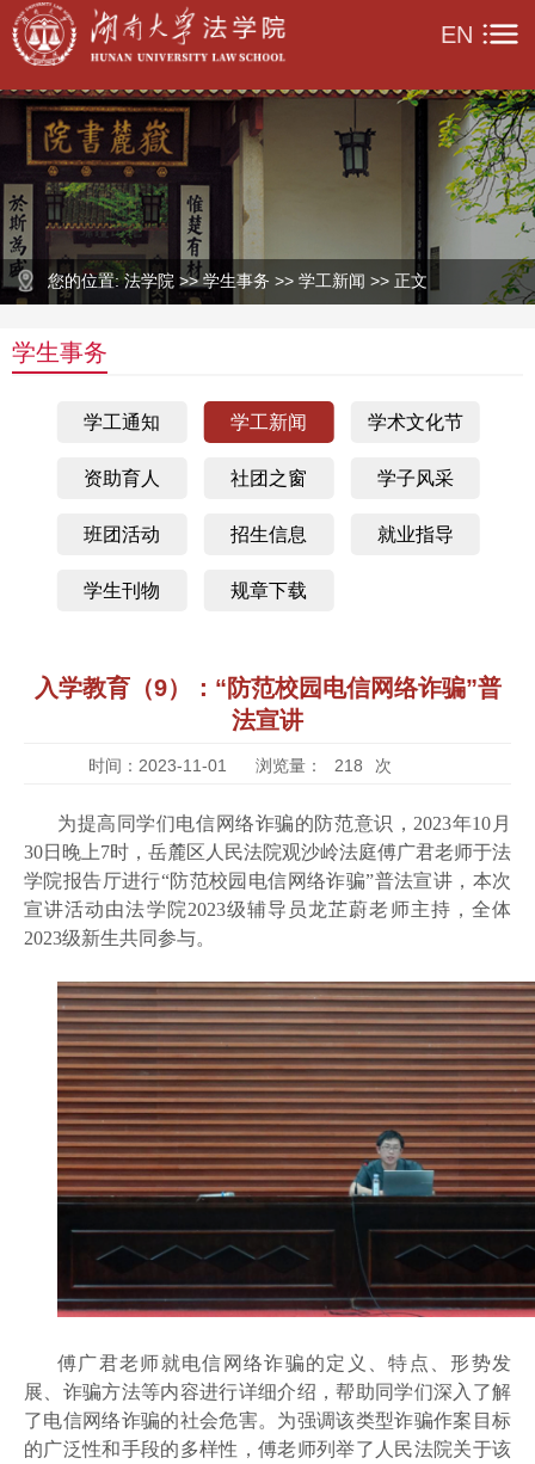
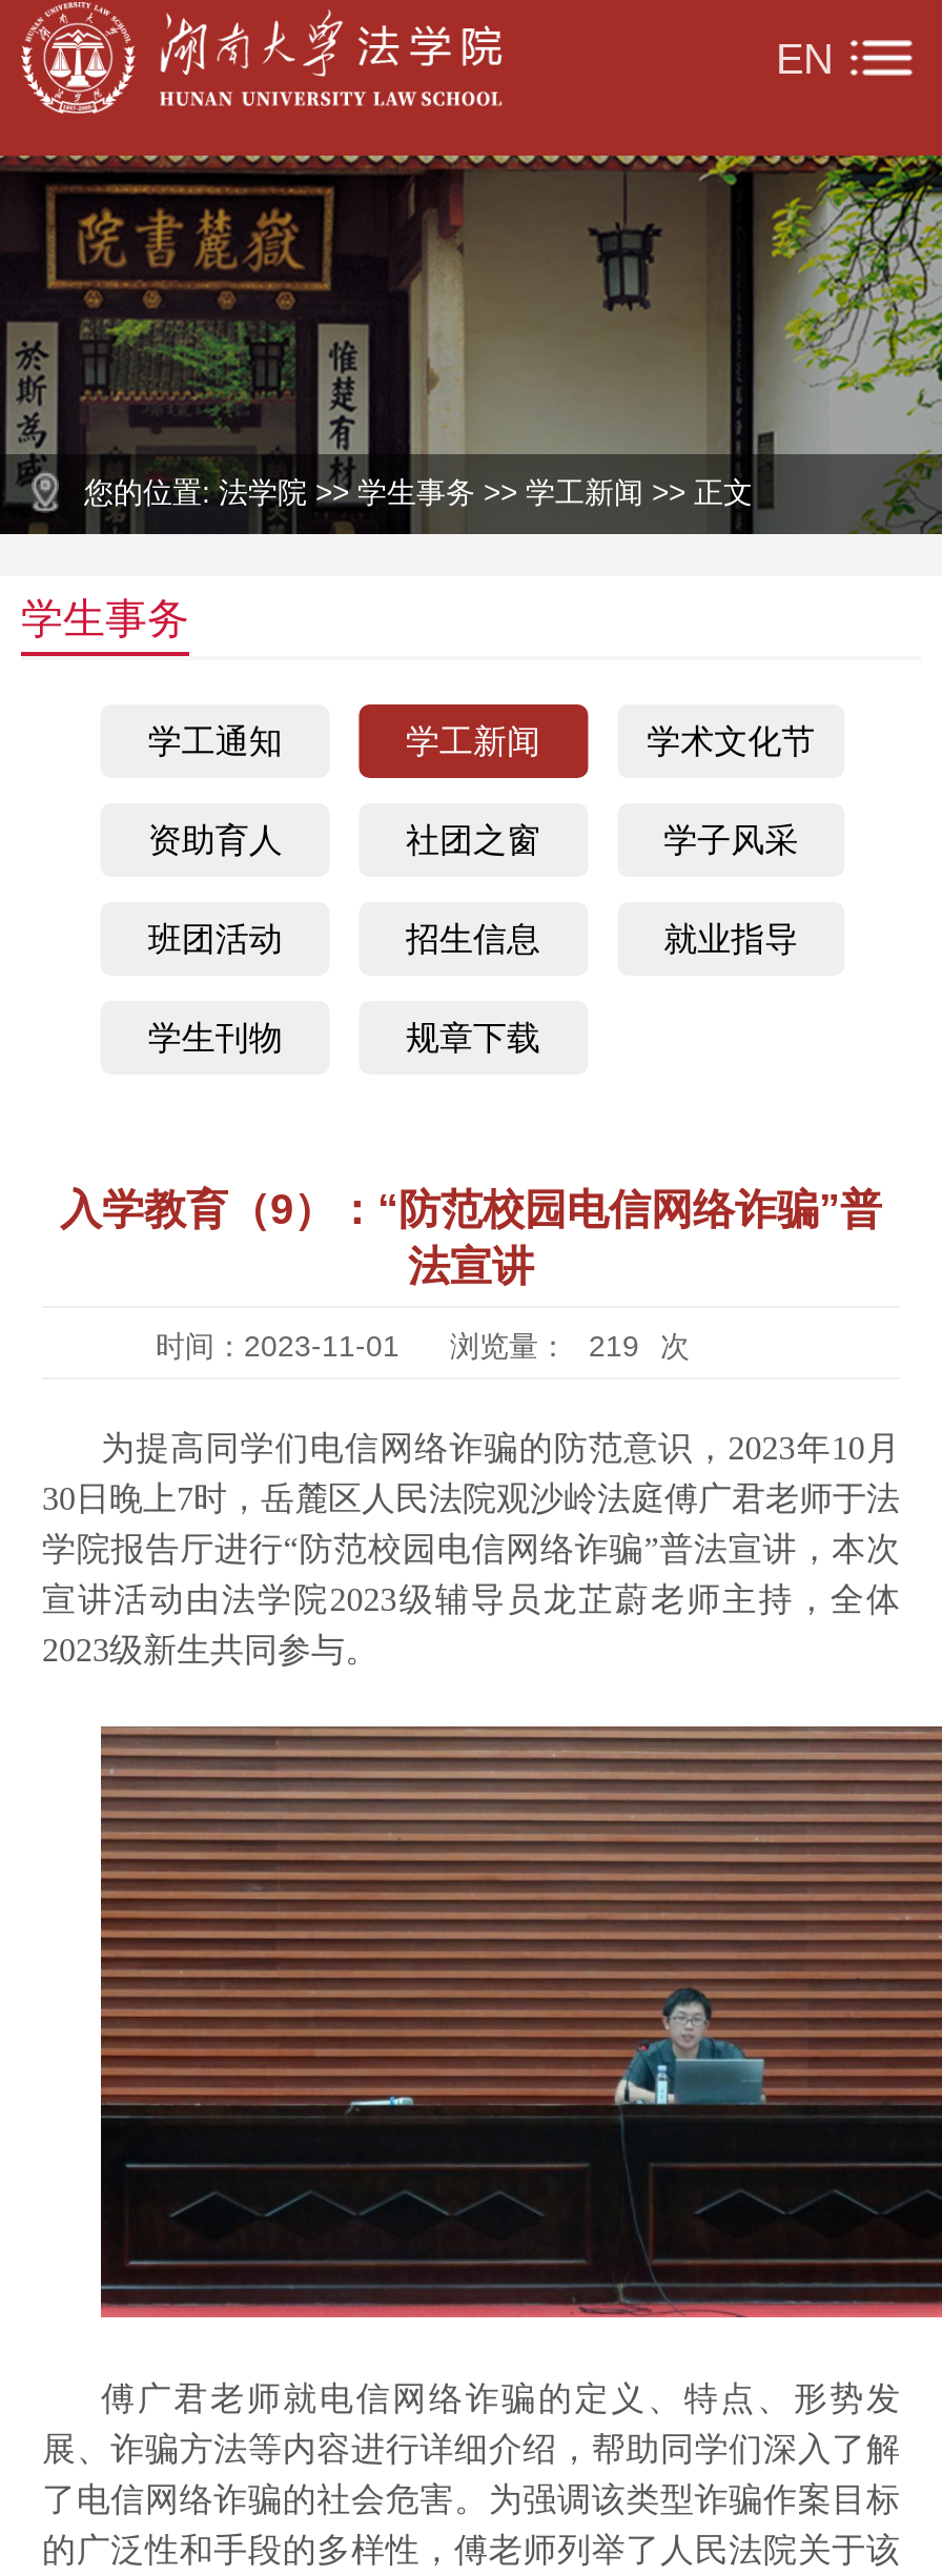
- 时间：2023-11-01 浏览量： 218 次
+ 时间：2023-11-01 浏览量： 219 次
